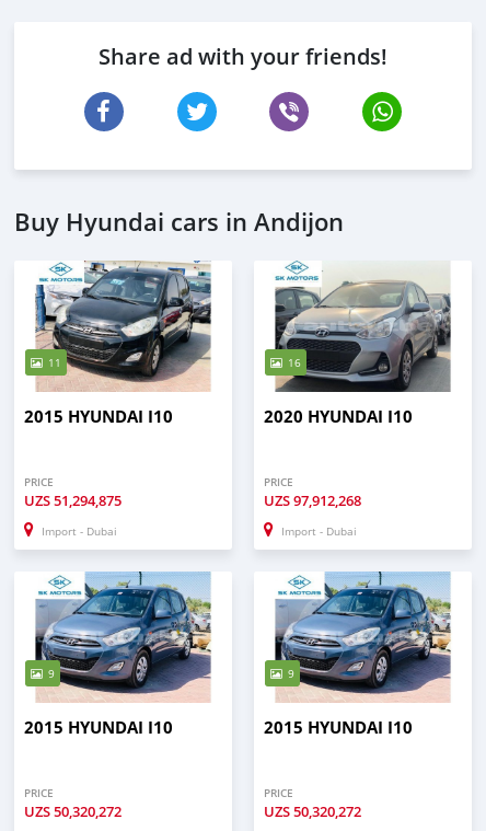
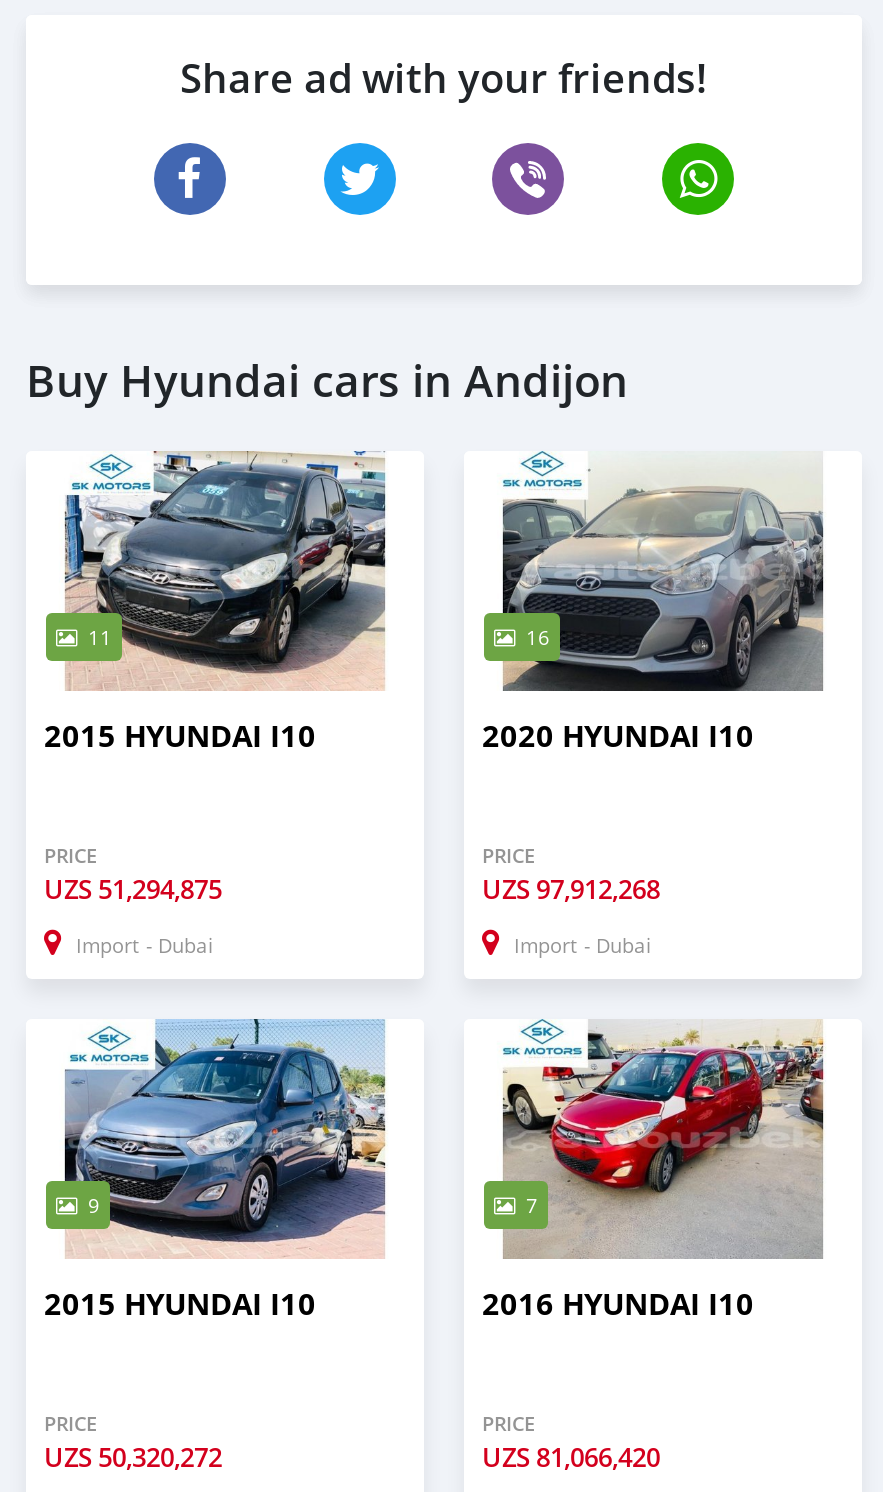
- [image]
- 9
+ [image]
+ 7

- 2015 HYUNDAI I10
+ 2016 HYUNDAI I10

- UZS 50,320,272
+ UZS 81,066,420
